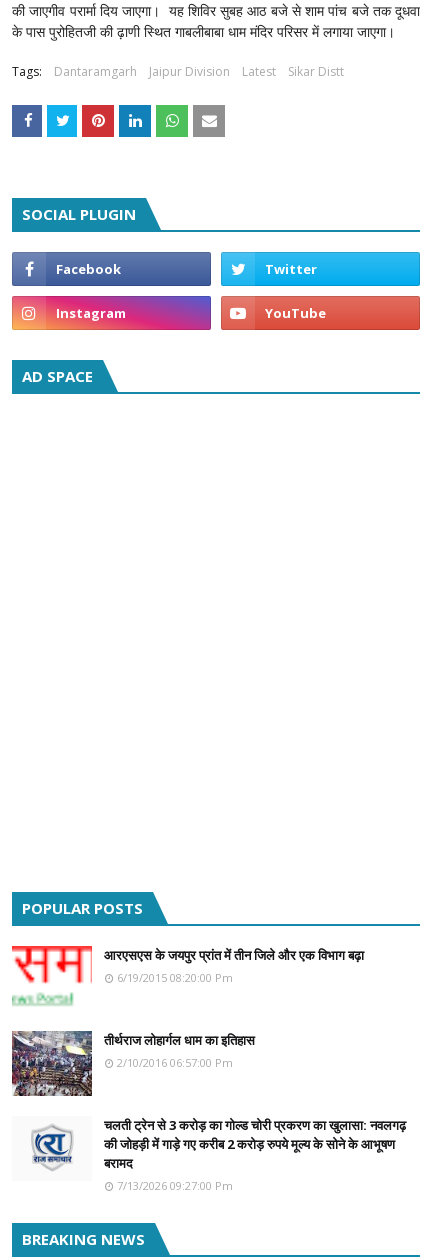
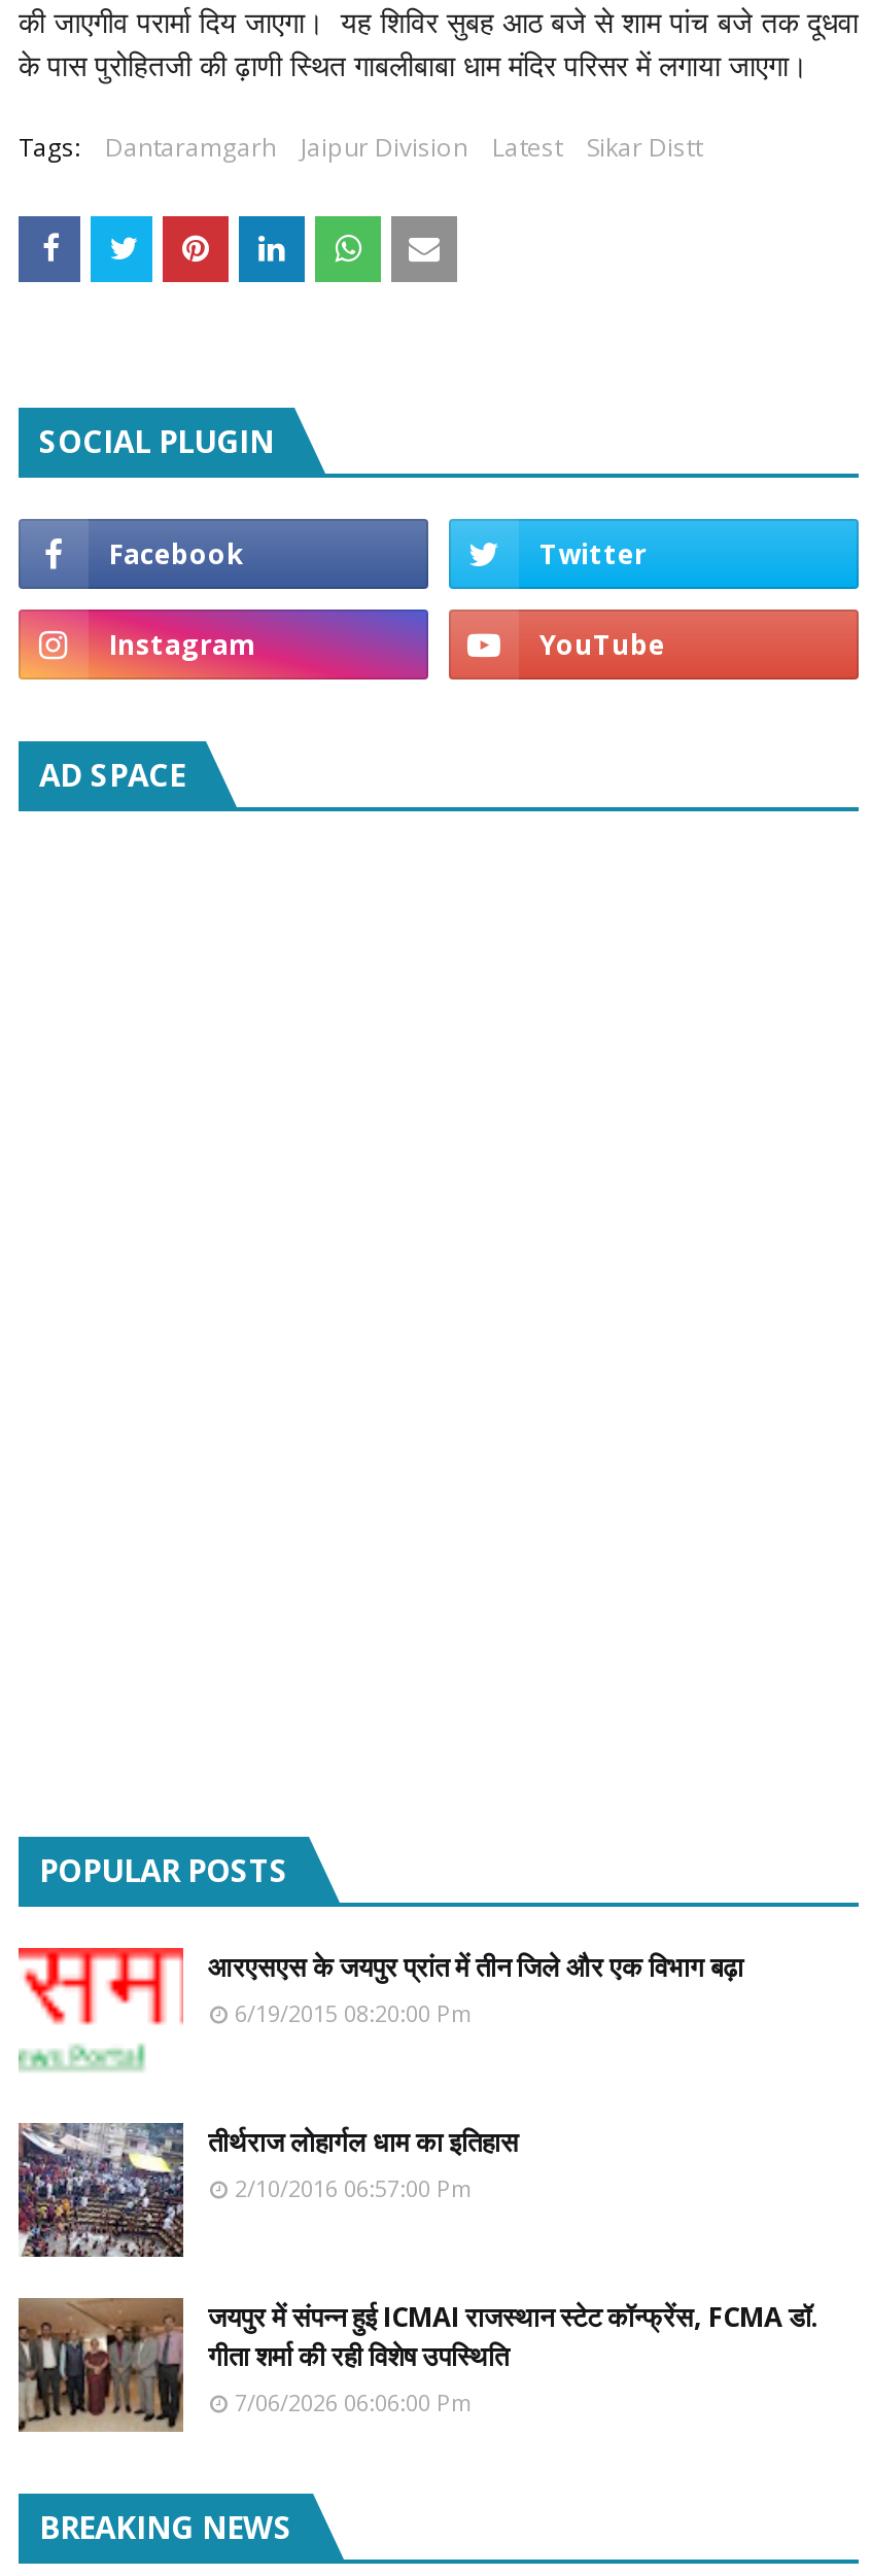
- [image]
- चलती ट्रेन से 3 करोड़ का गोल्ड चोरी प्रकरण का खुलासा: नवलगढ़
- की जोहड़ी में गाड़े गए करीब 2 करोड़ रुपये मूल्य के सोने के आभूषण
- बरामद
- 7/13/2026 09:27:00 Pm
+ [image]
+ जयपुर में संपन्न हुई ICMAI राजस्थान स्टेट कॉन्फ्रेंस, FCMA डॉ.
+ गीता शर्मा की रही विशेष उपस्थिति
+ 7/06/2026 06:06:00 Pm
